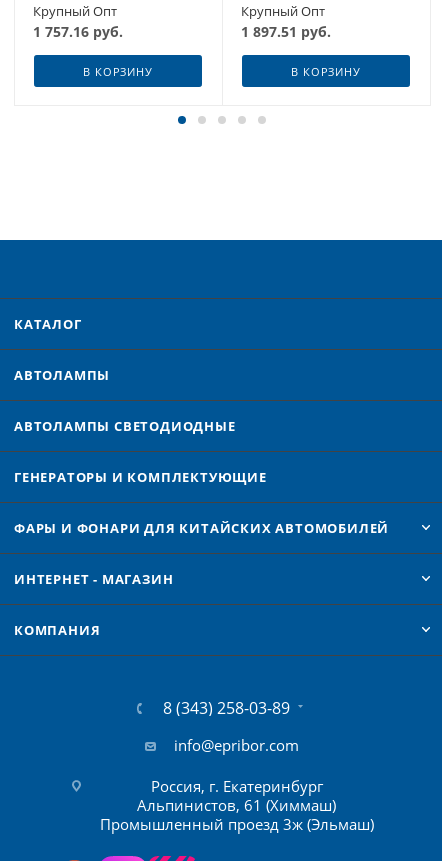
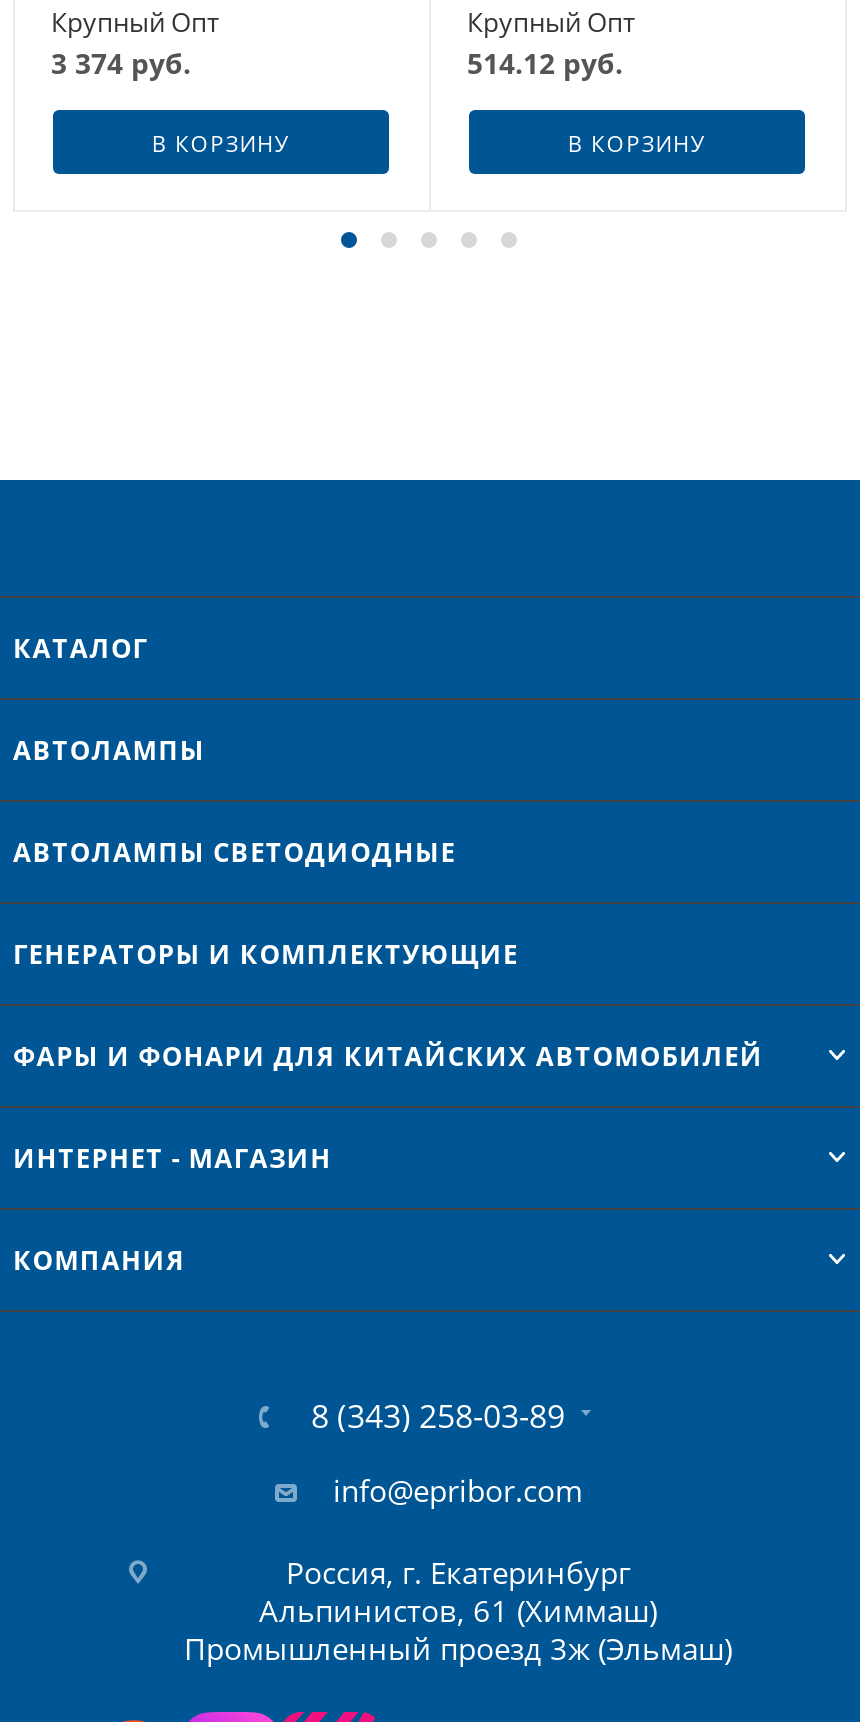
- 1 757.16 руб.
+ 3 374 руб.

- 1 897.51 руб.
+ 514.12 руб.
